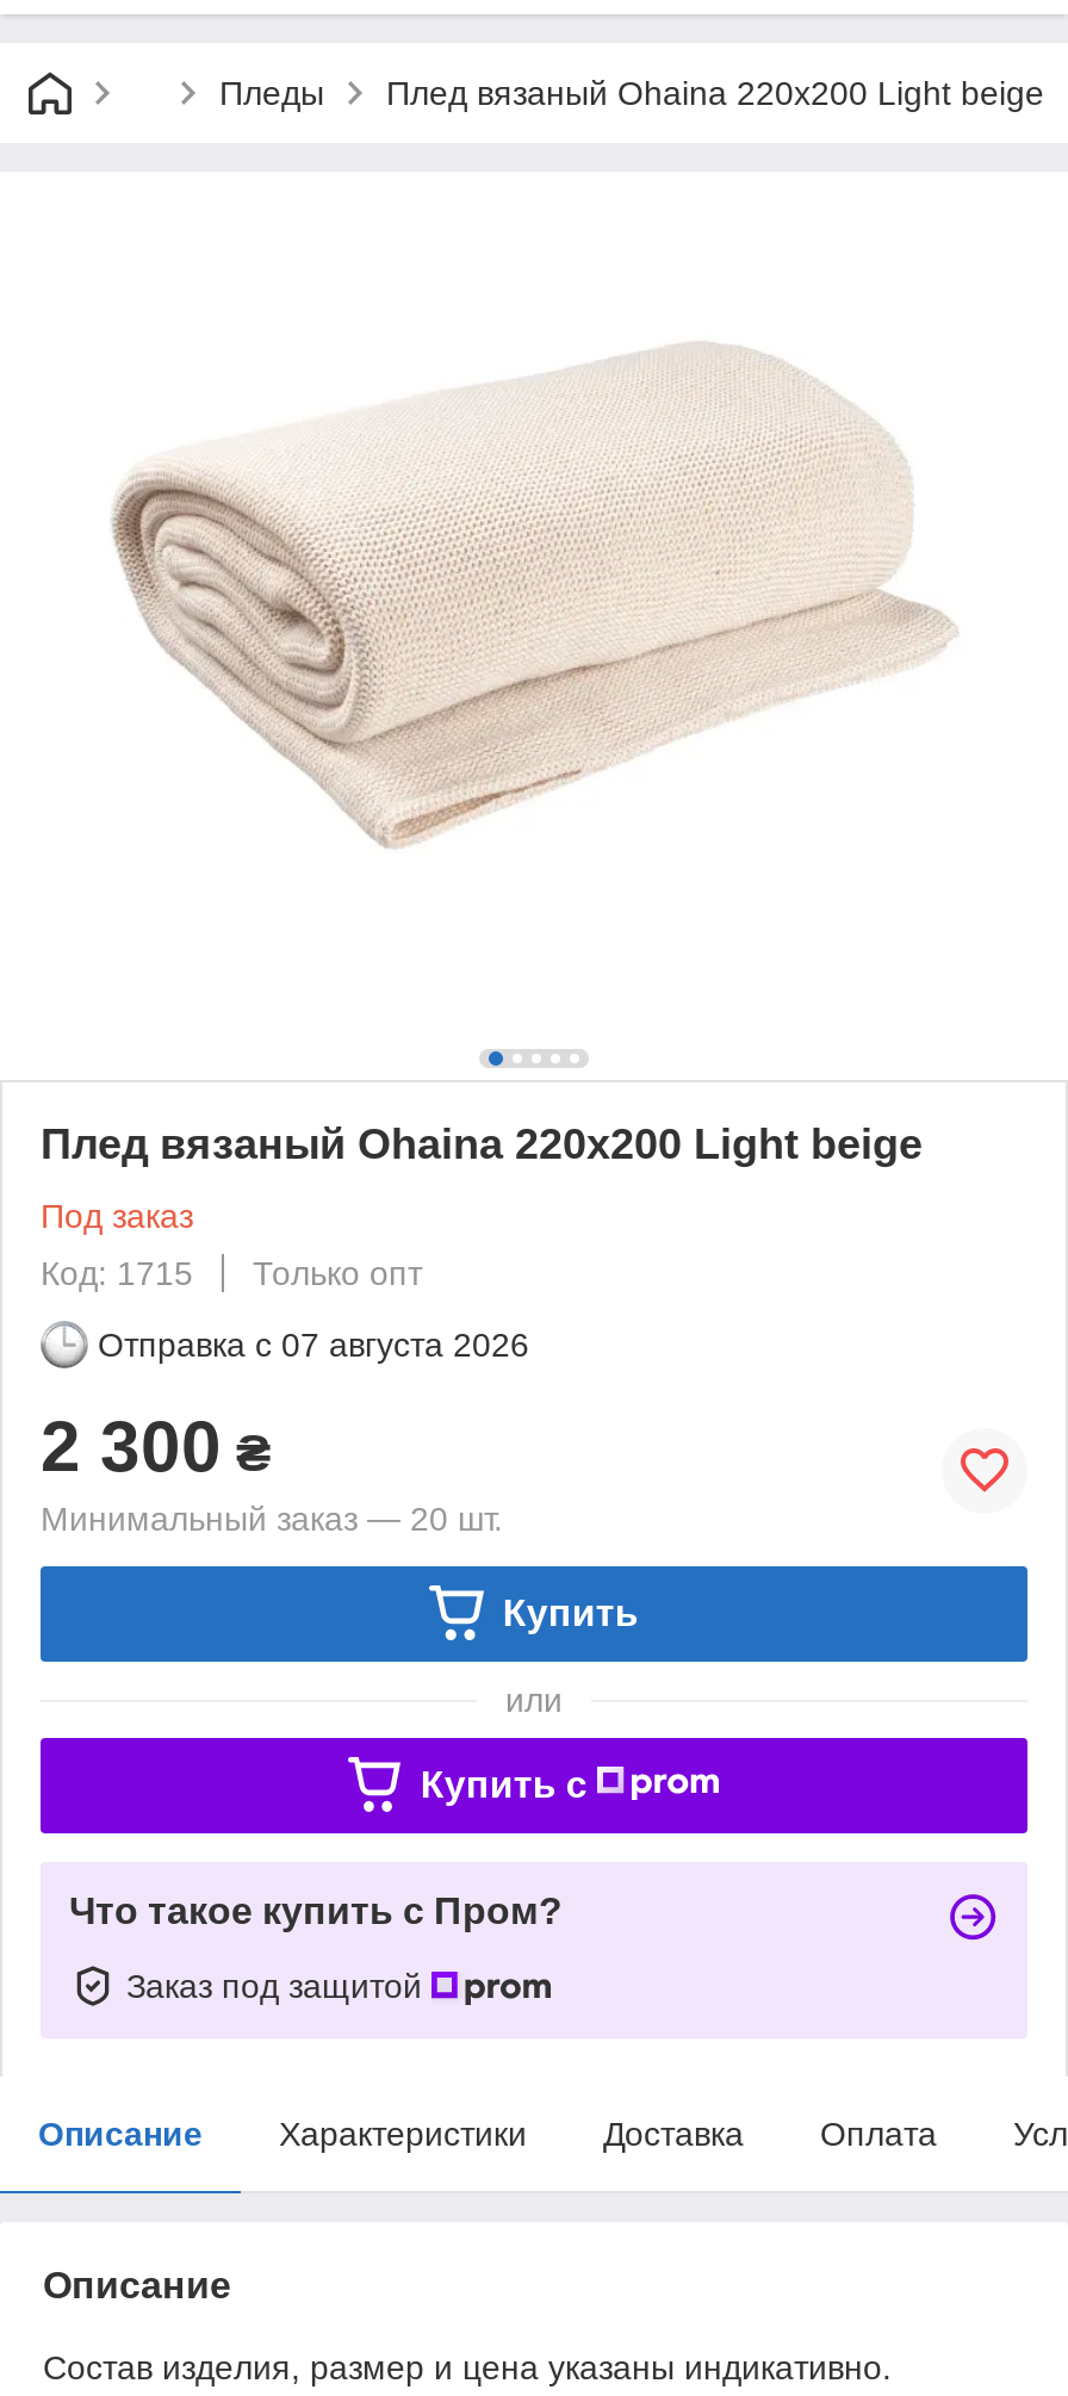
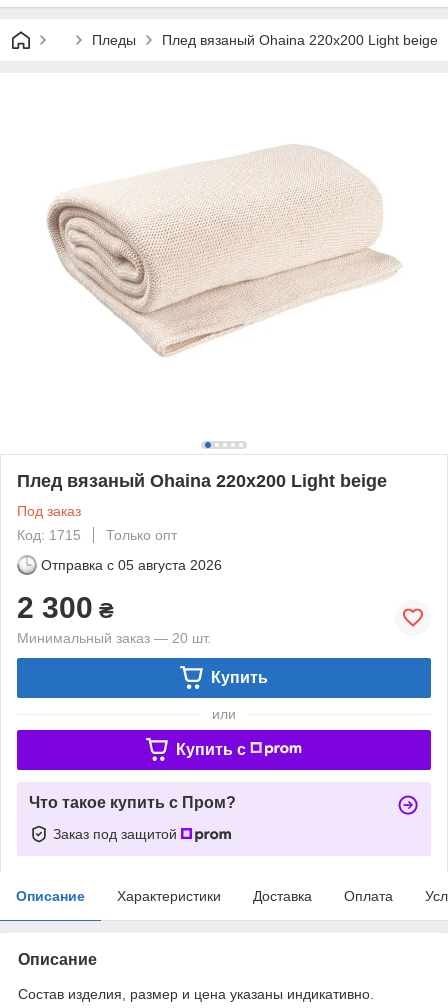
- Отправка с 07 августа 2026
+ Отправка с 05 августа 2026
